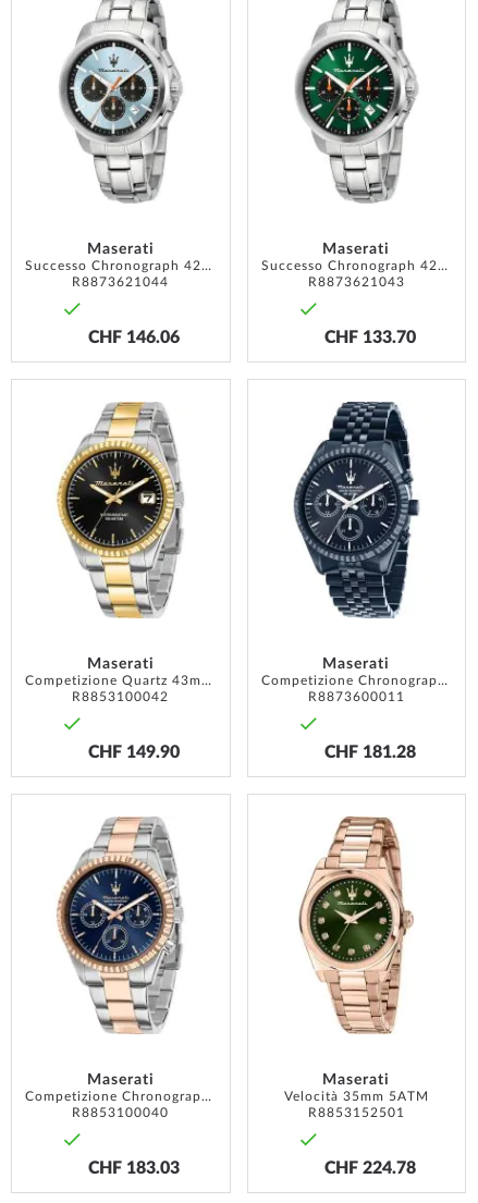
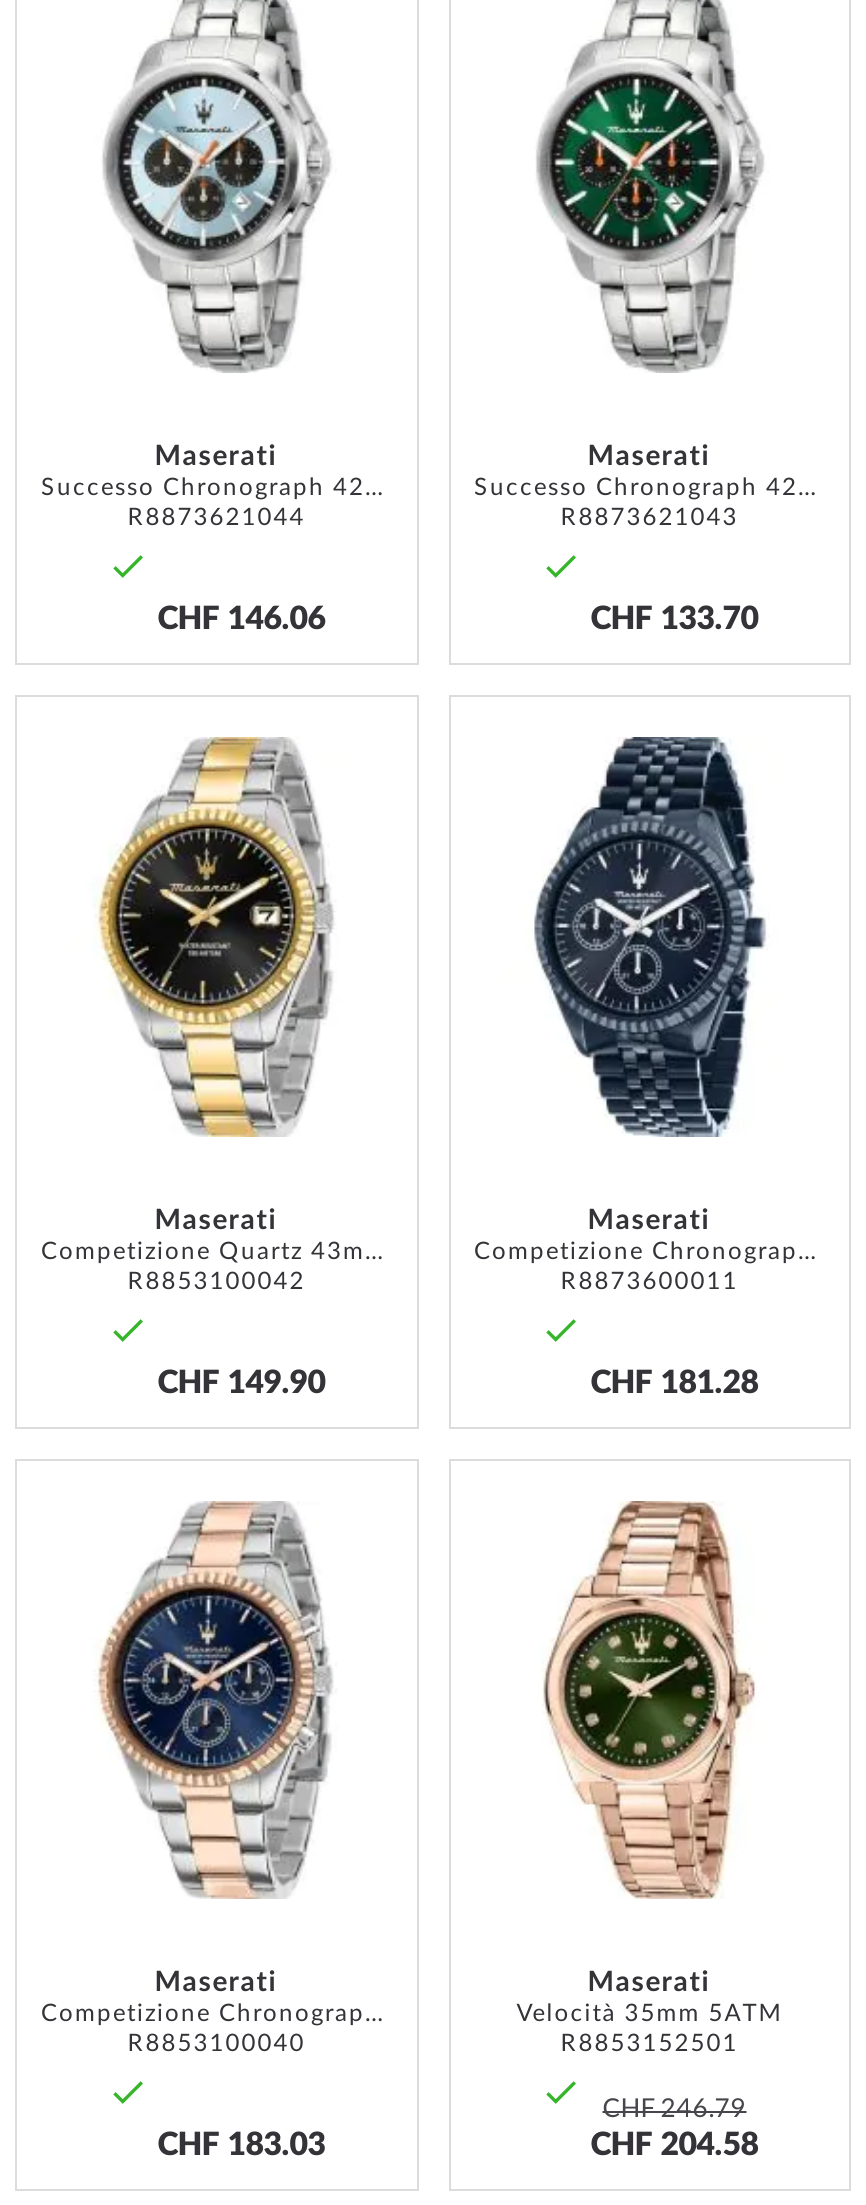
- CHF 224.78
+ CHF 246.79
+ CHF 204.58
